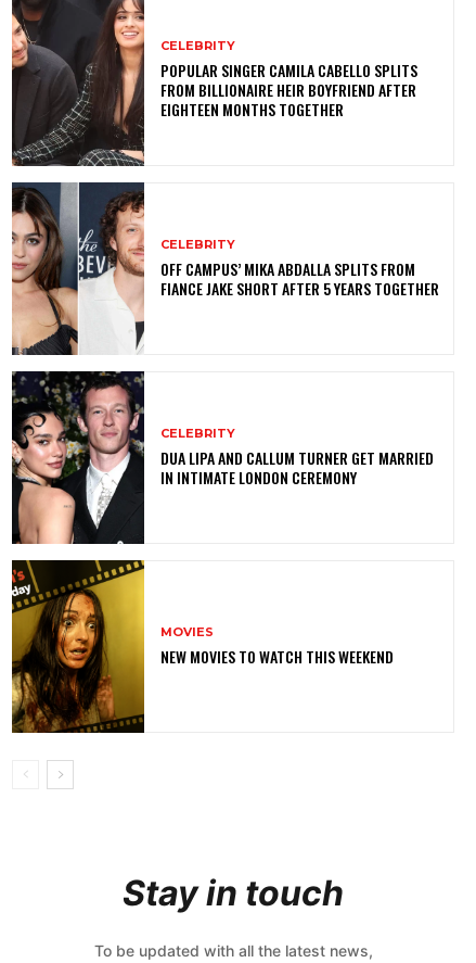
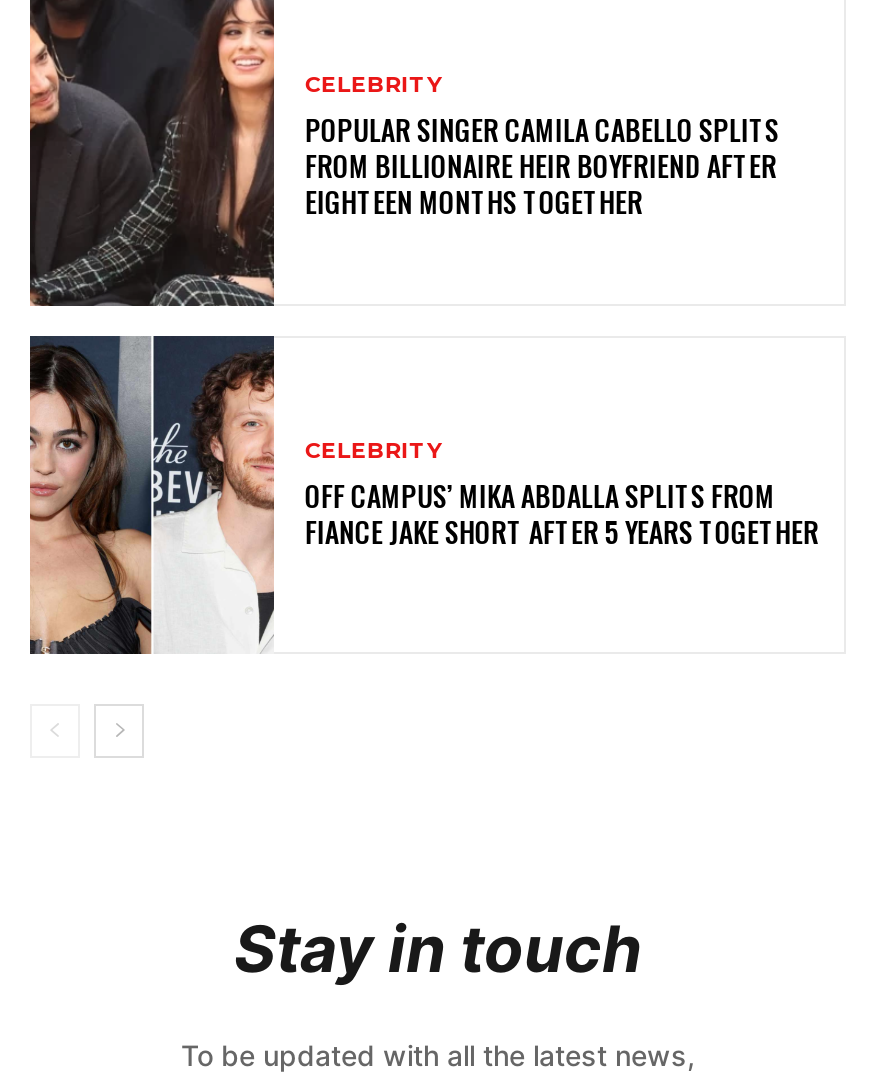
- [image]
- CELEBRITY
- DUA LIPA AND CALLUM TURNER GET MARRIED
- IN INTIMATE LONDON CEREMONY

- [image]
- MOVIES
- NEW MOVIES TO WATCH THIS WEEKEND
